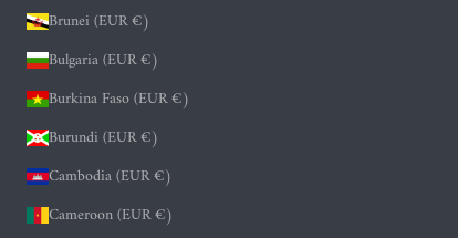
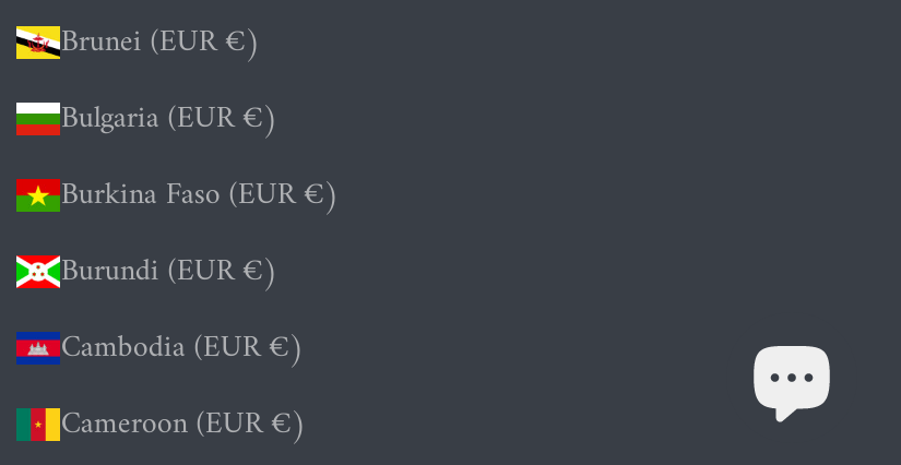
+ [image]
